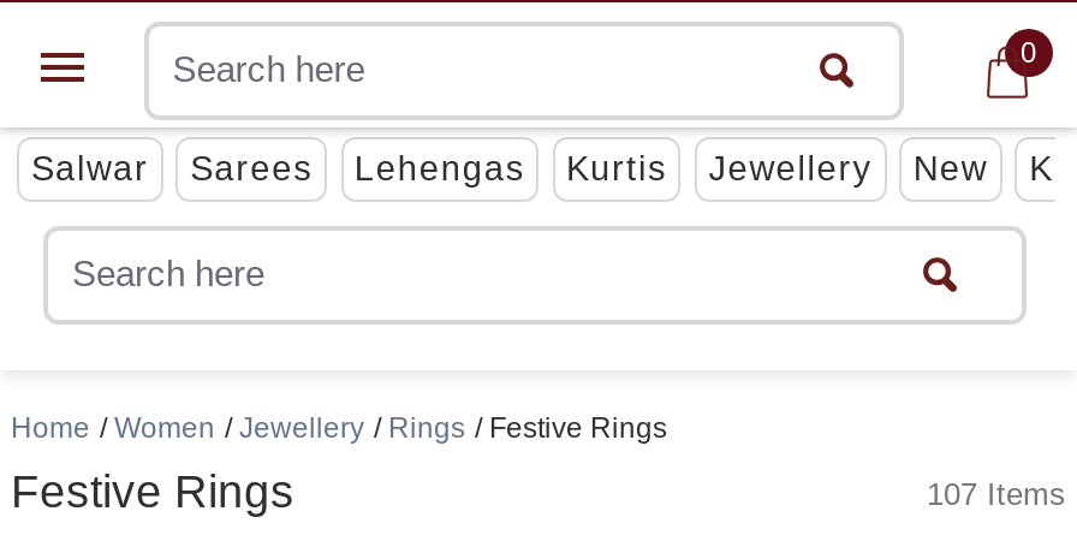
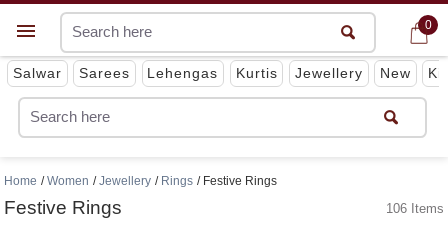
- 107 Items
+ 106 Items
